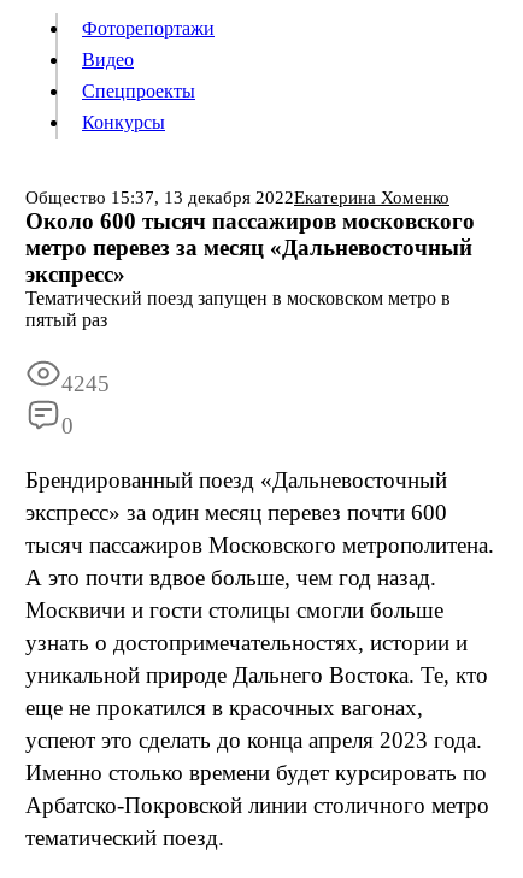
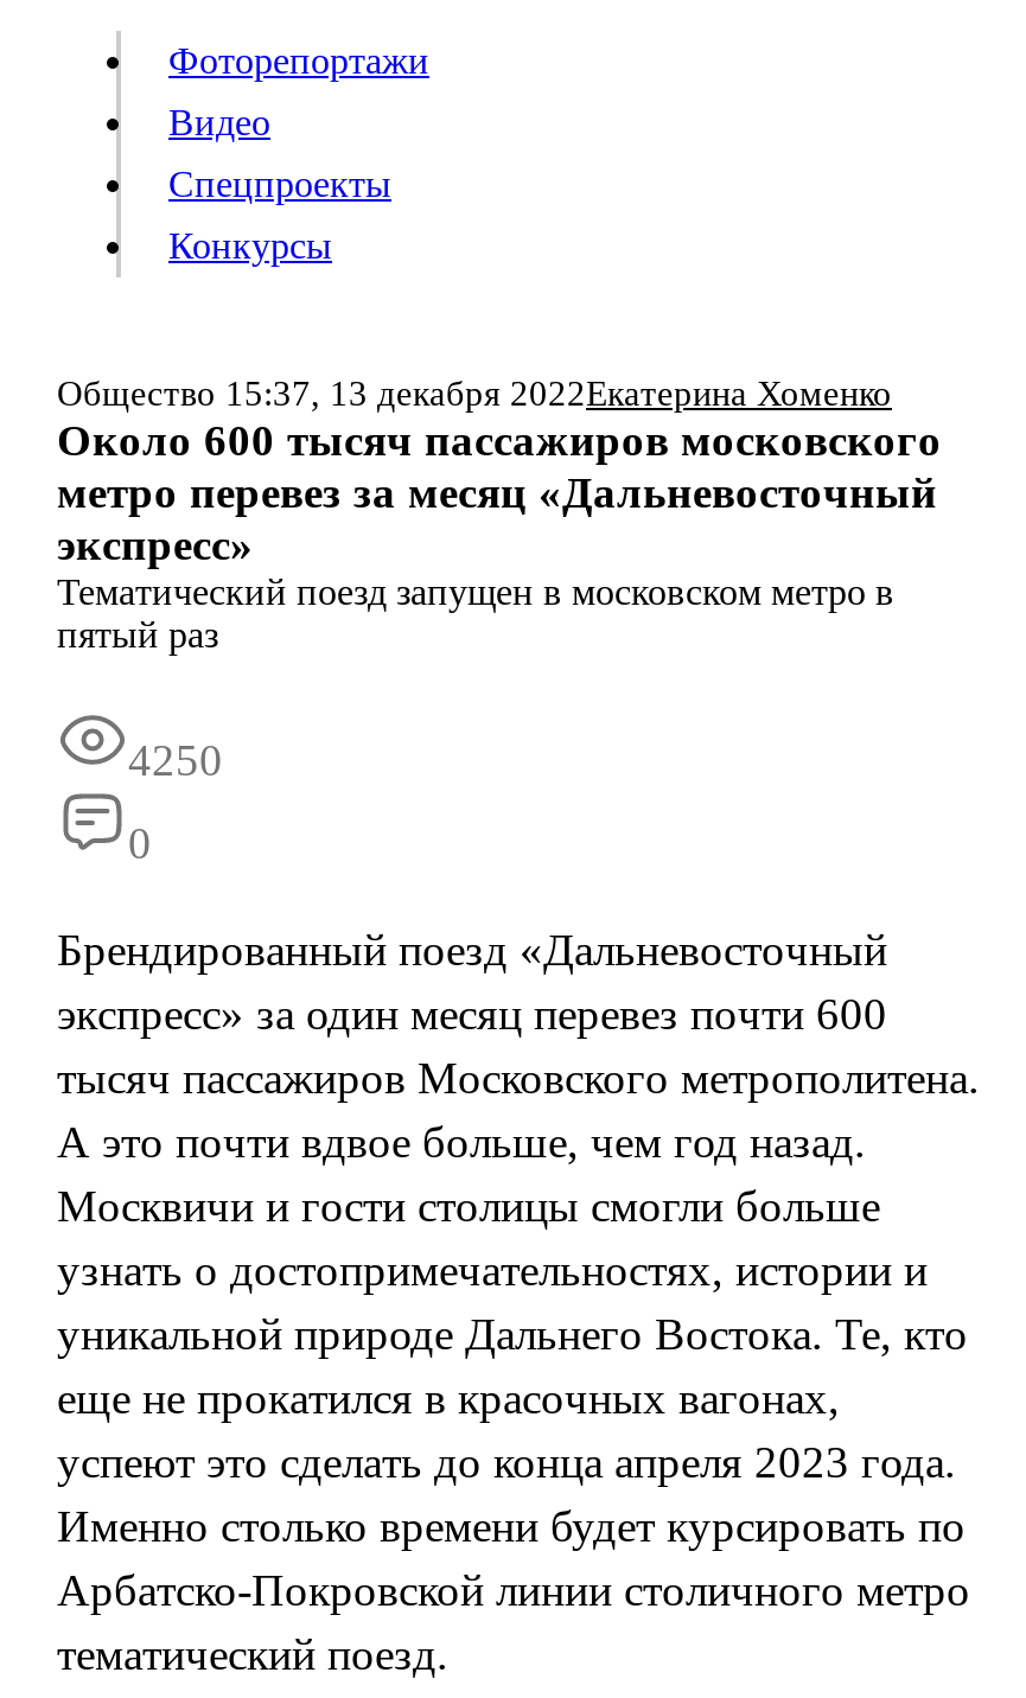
- 4245
+ 4250
